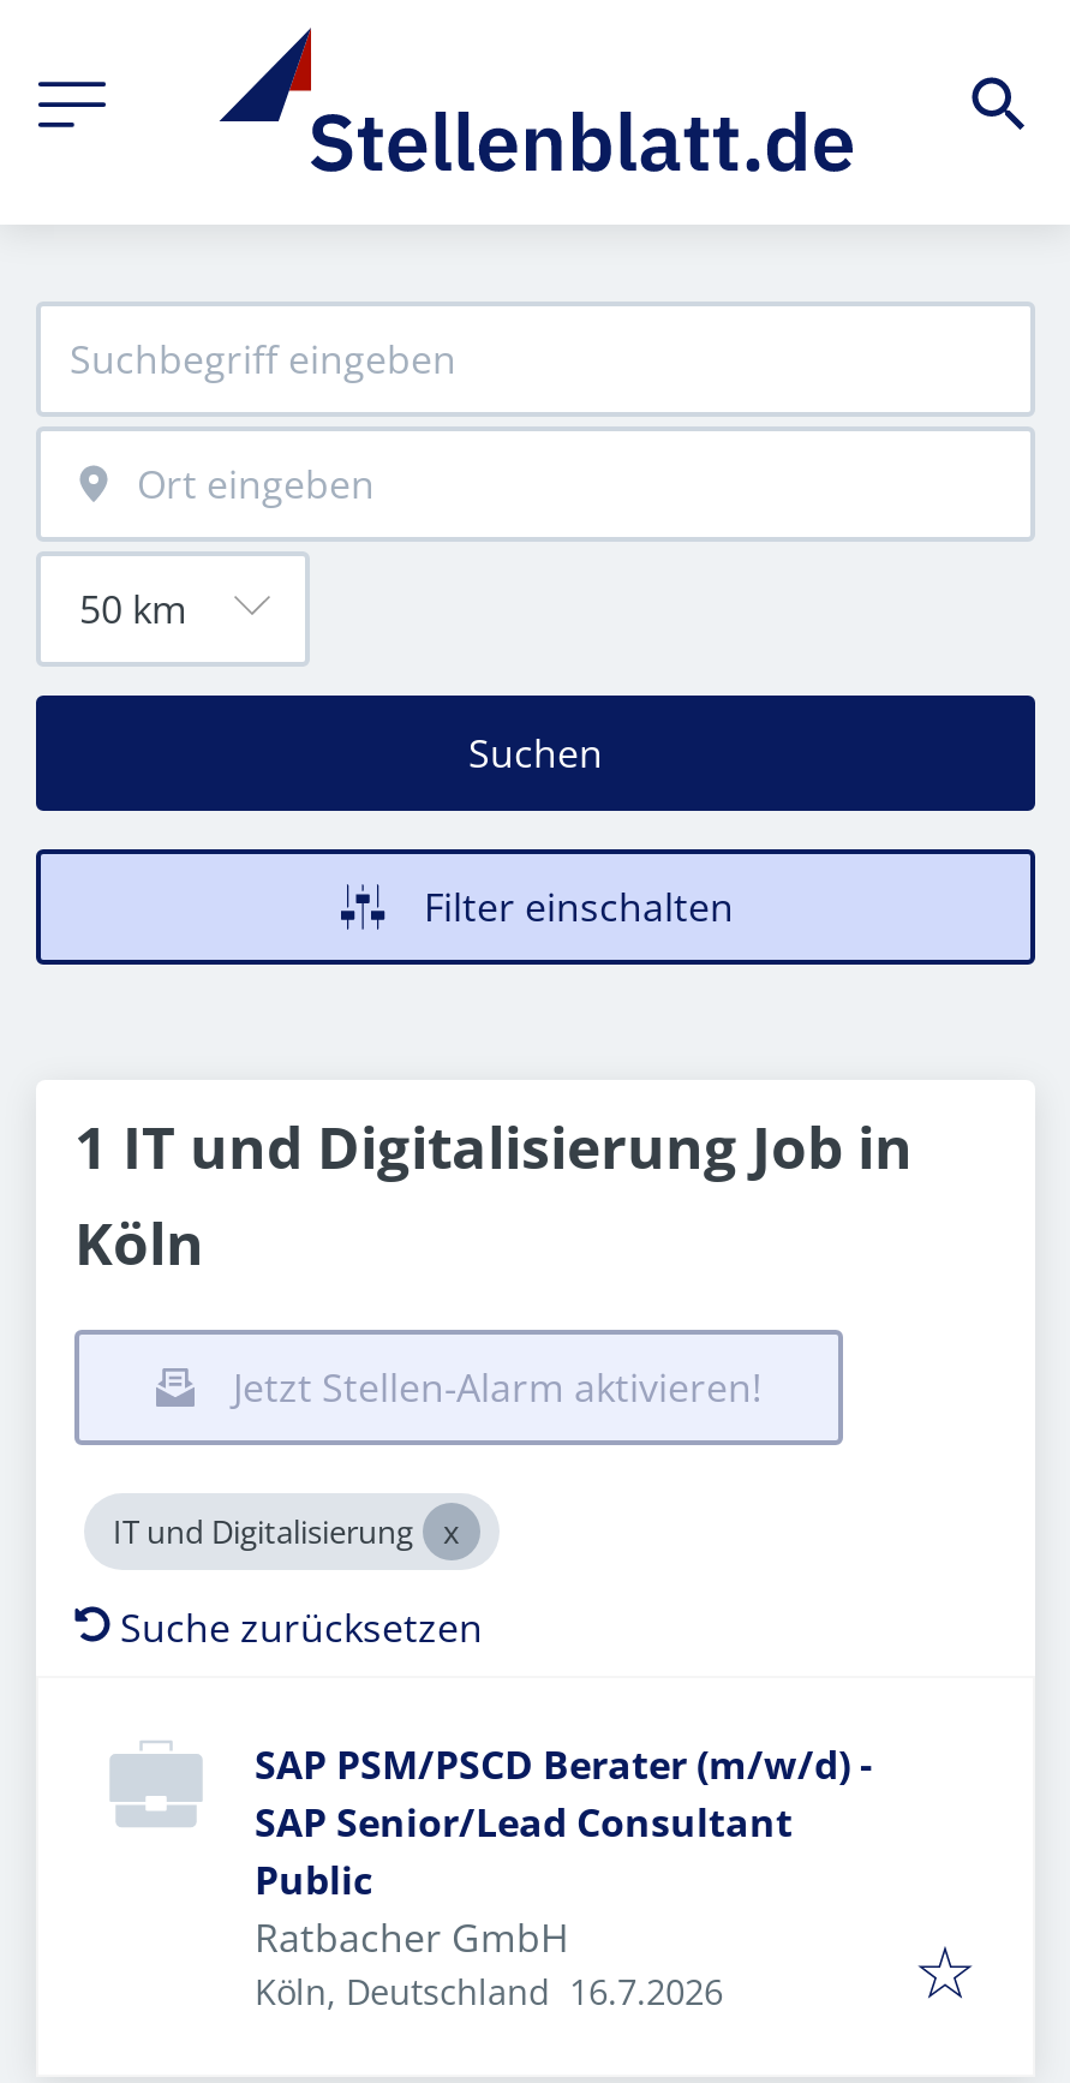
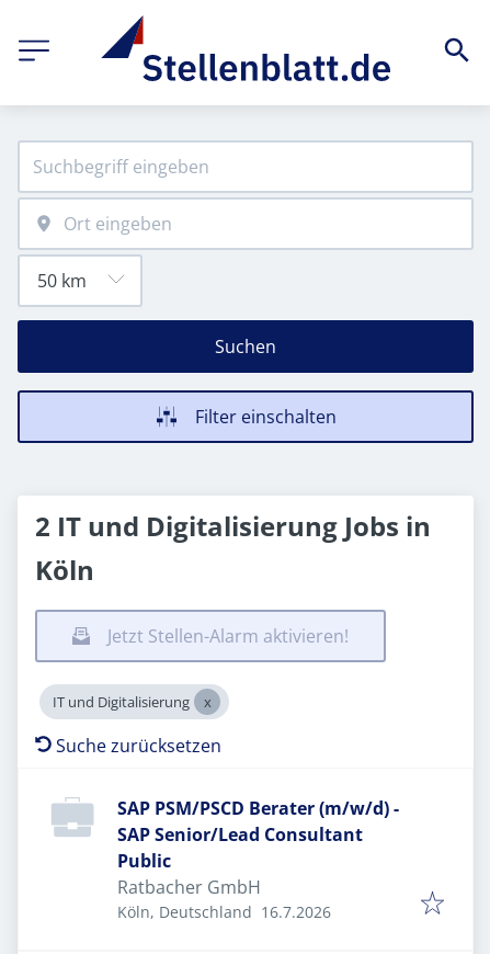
- 1 IT und Digitalisierung Job in
+ 2 IT und Digitalisierung Jobs in
